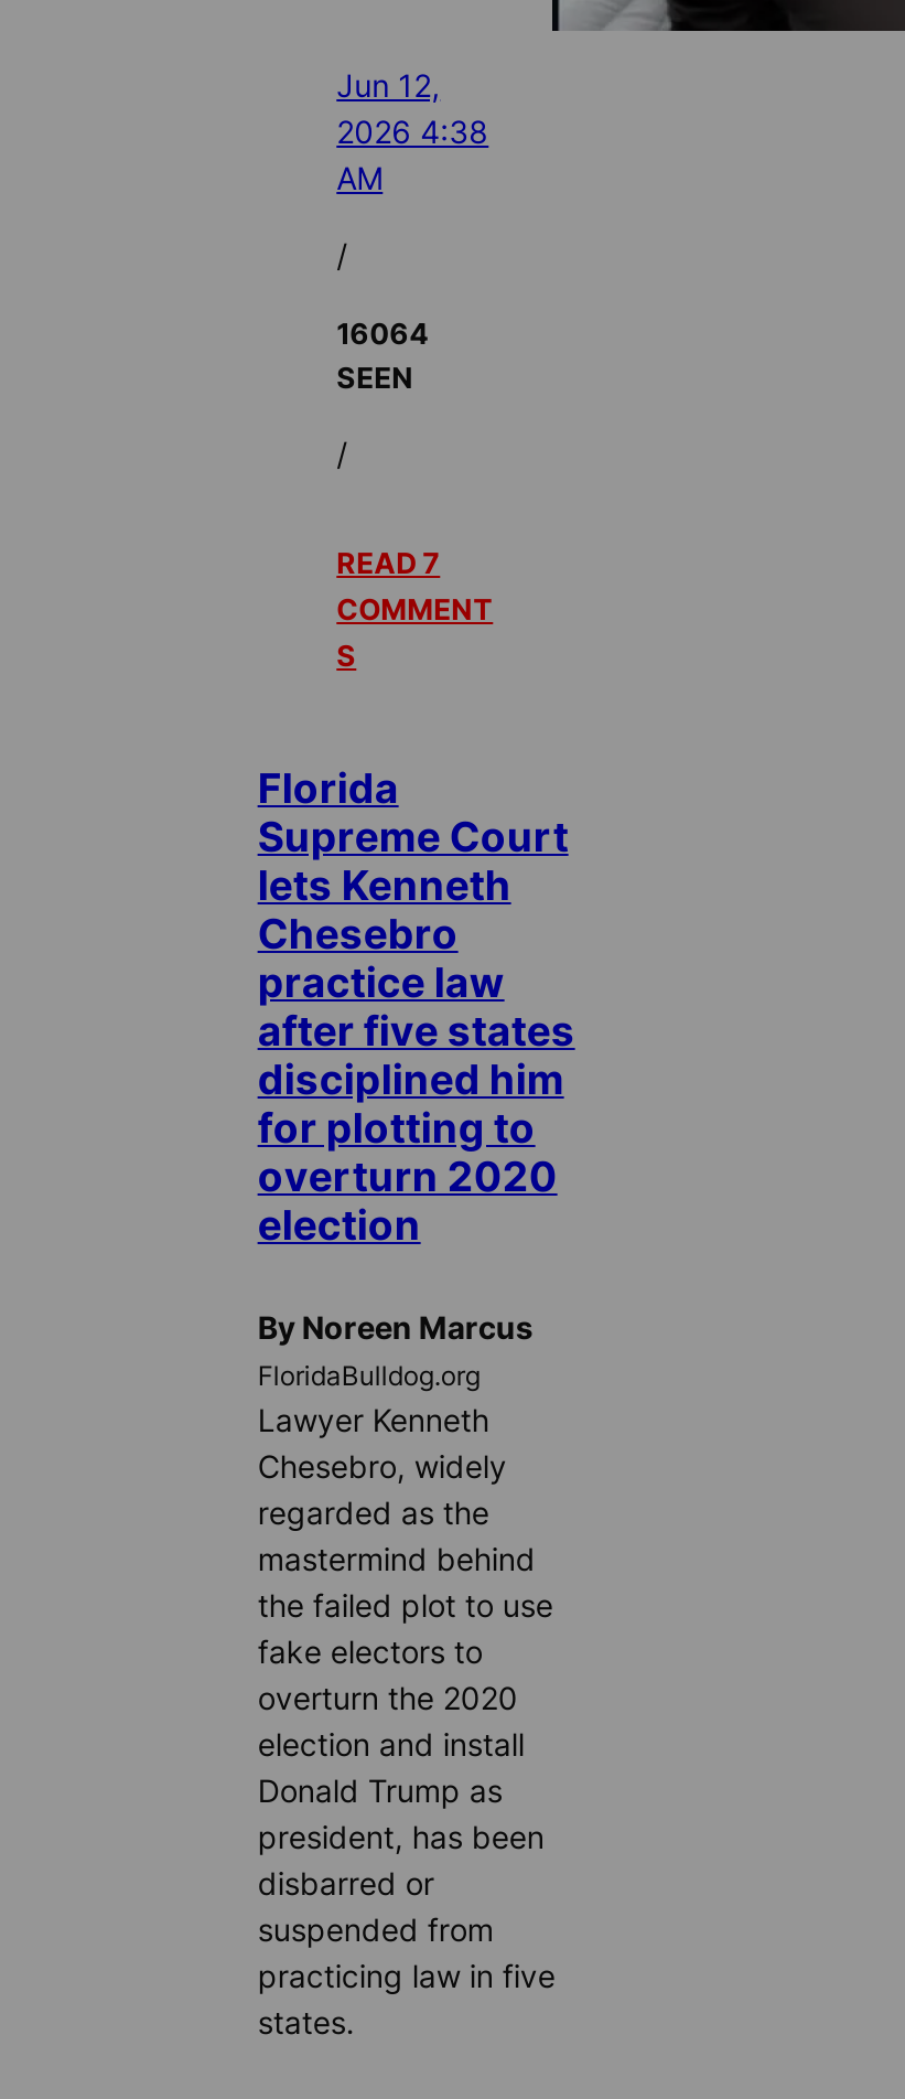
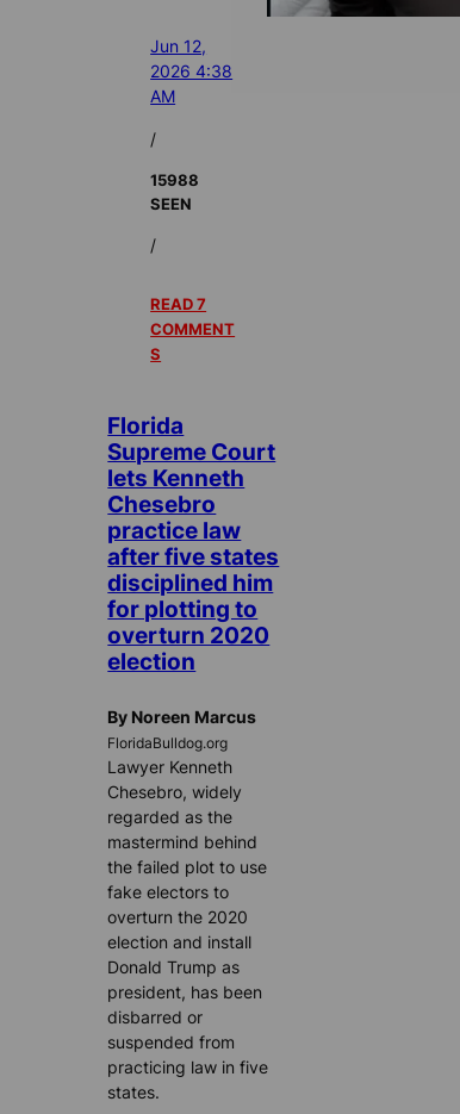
- 16064
+ 15988
